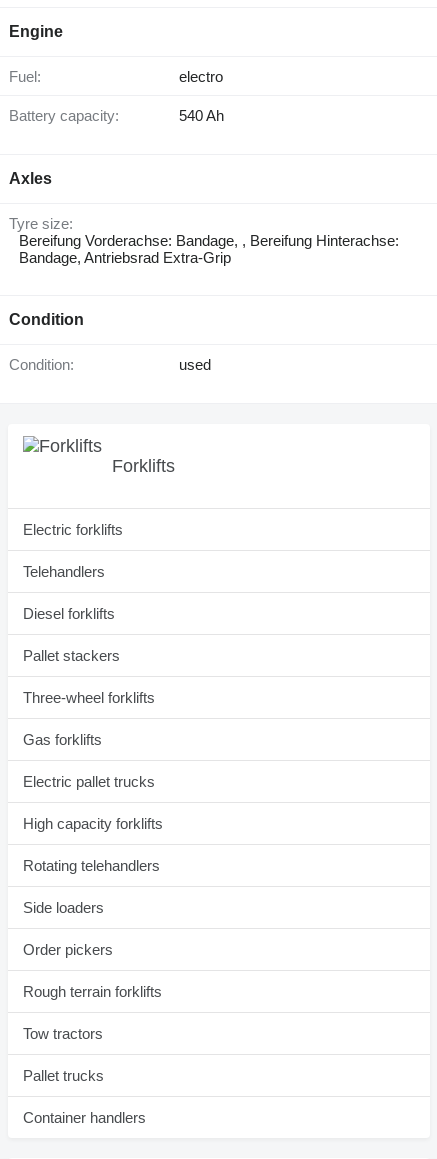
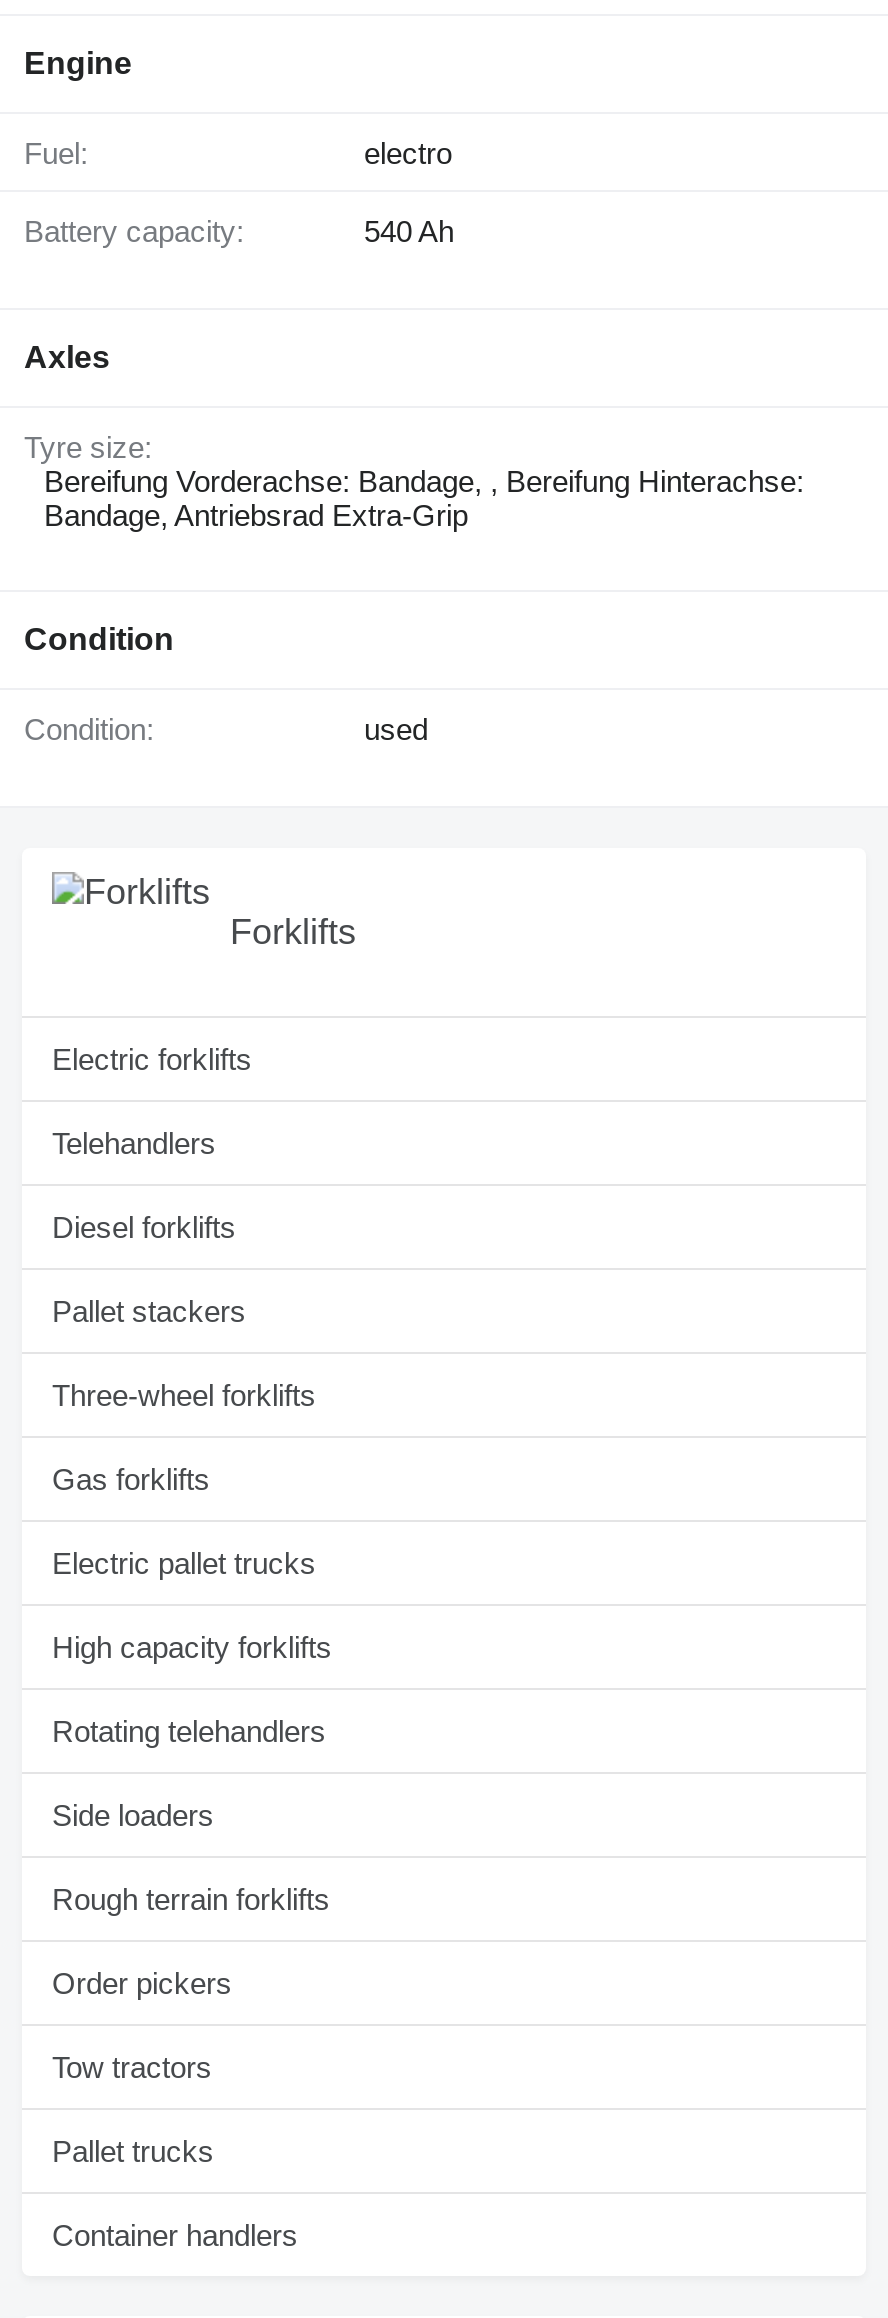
moved down: Order pickers

moved up: Rough terrain forklifts
